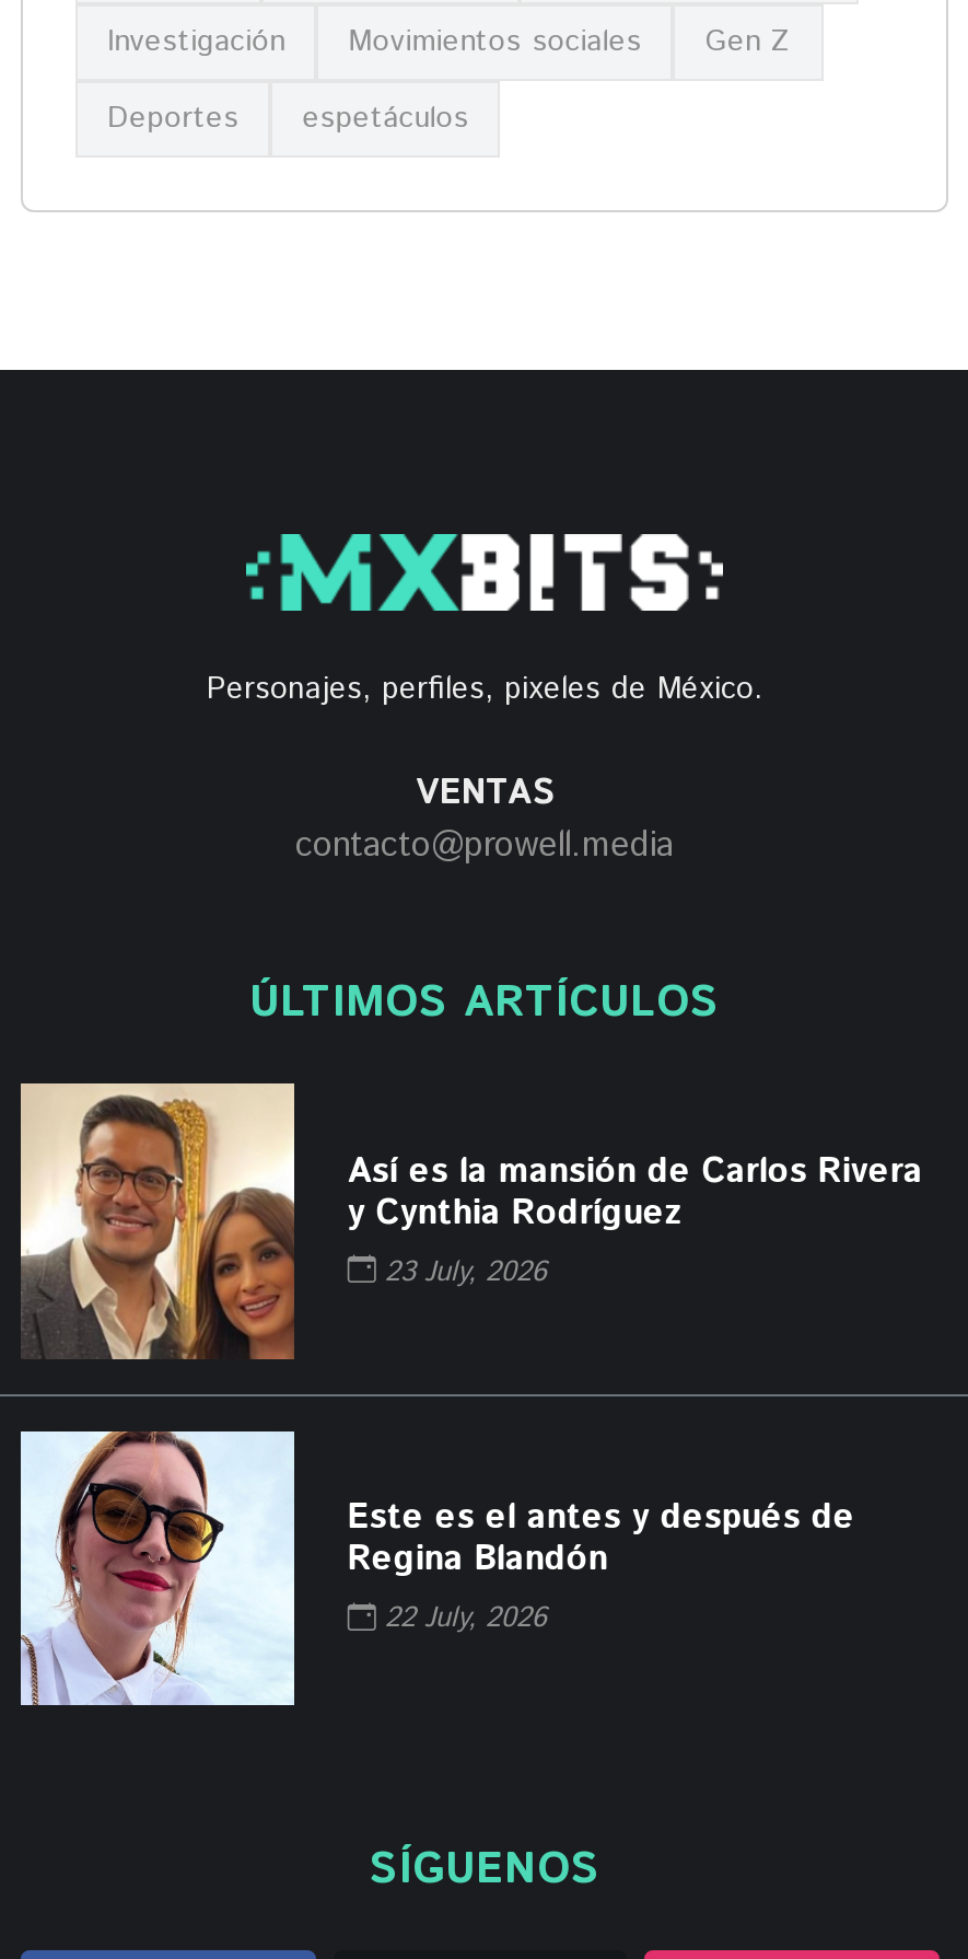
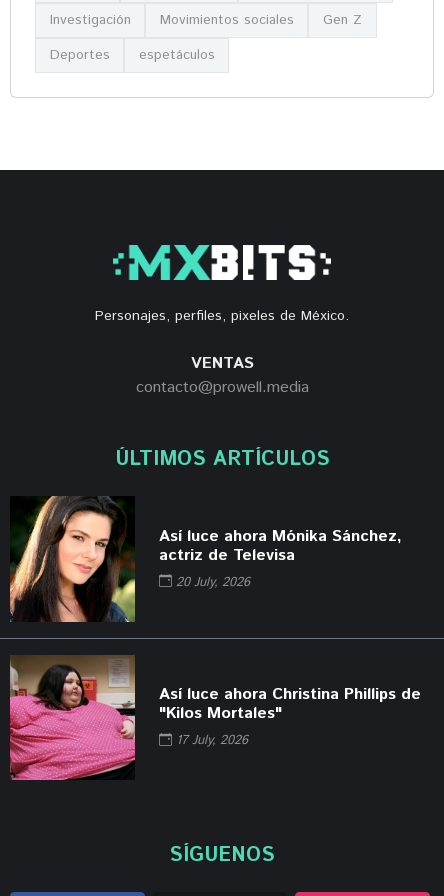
- [image]
- Así es la mansión de Carlos Rivera
- y Cynthia Rodríguez
- 23 July, 2026
+ [image]
+ Así luce ahora Mónika Sánchez,
+ actriz de Televisa
+ 20 July, 2026

- [image]
- Este es el antes y después de
- Regina Blandón
- 22 July, 2026
+ [image]
+ Así luce ahora Christina Phillips de
+ "Kilos Mortales"
+ 17 July, 2026
